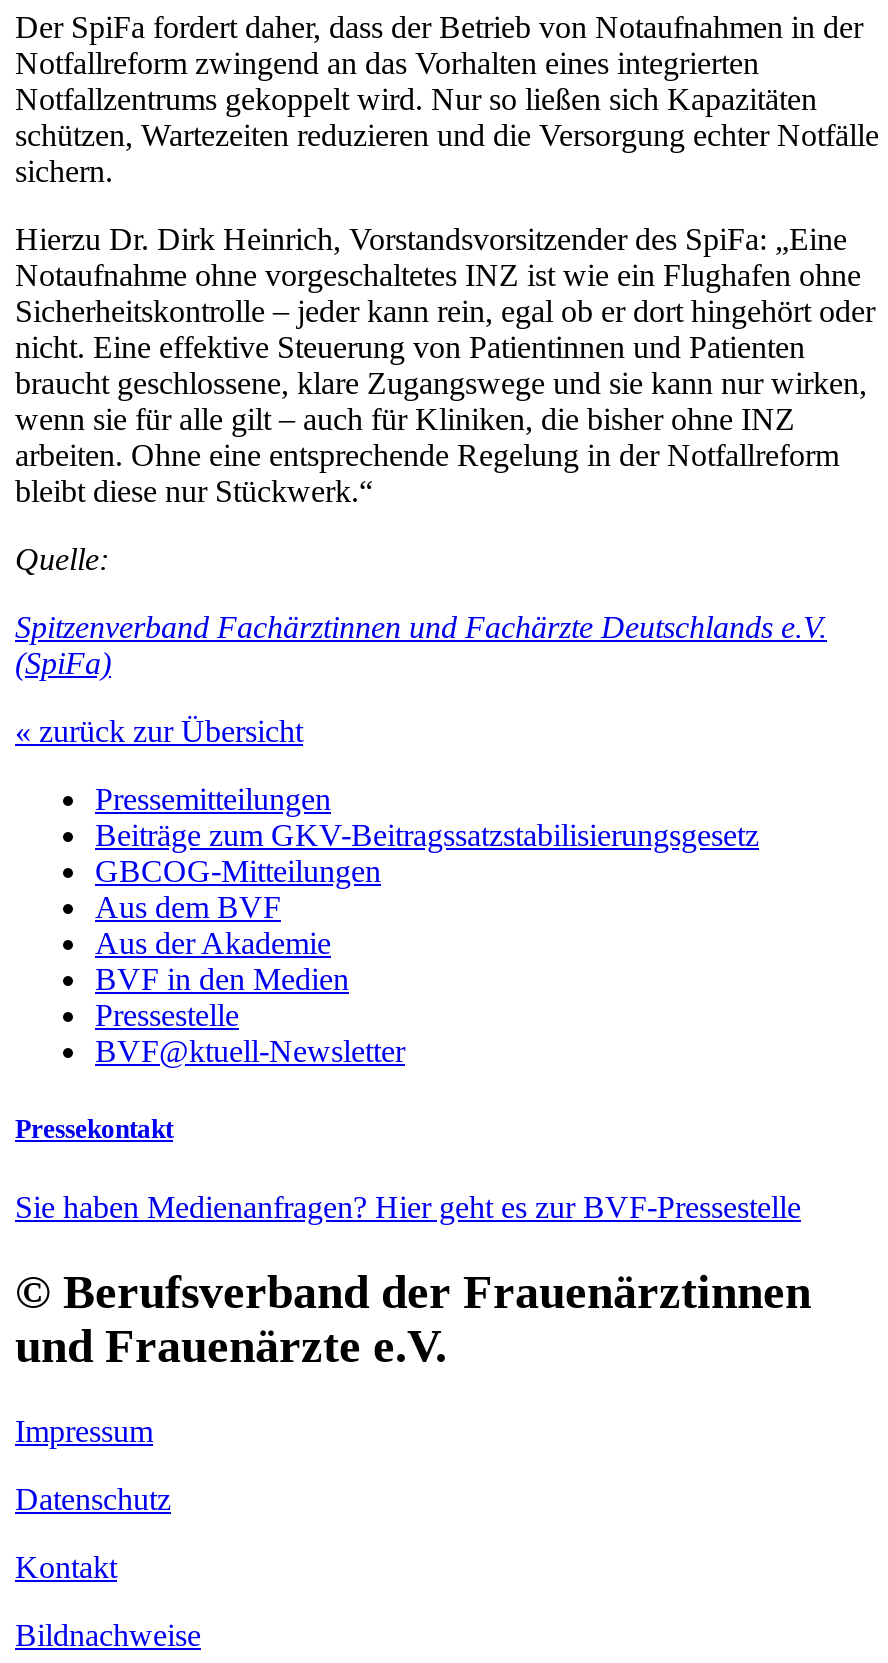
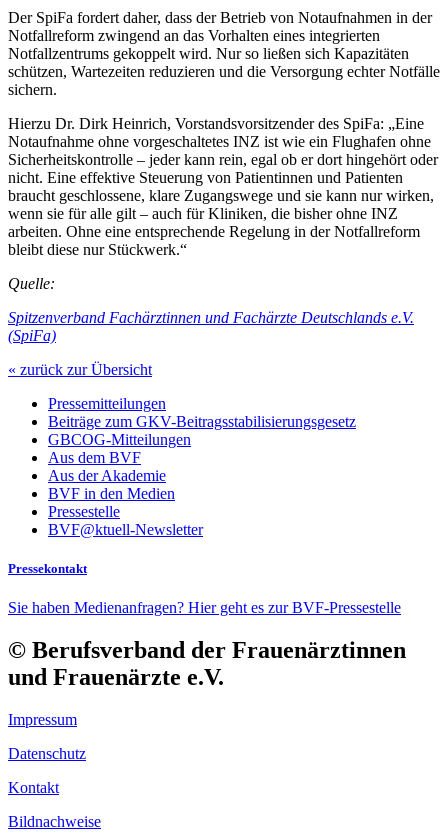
- Beiträge zum GKV-Beitragssatzstabilisierungsgesetz
+ Beiträge zum GKV-Beitragsstabilisierungsgesetz
